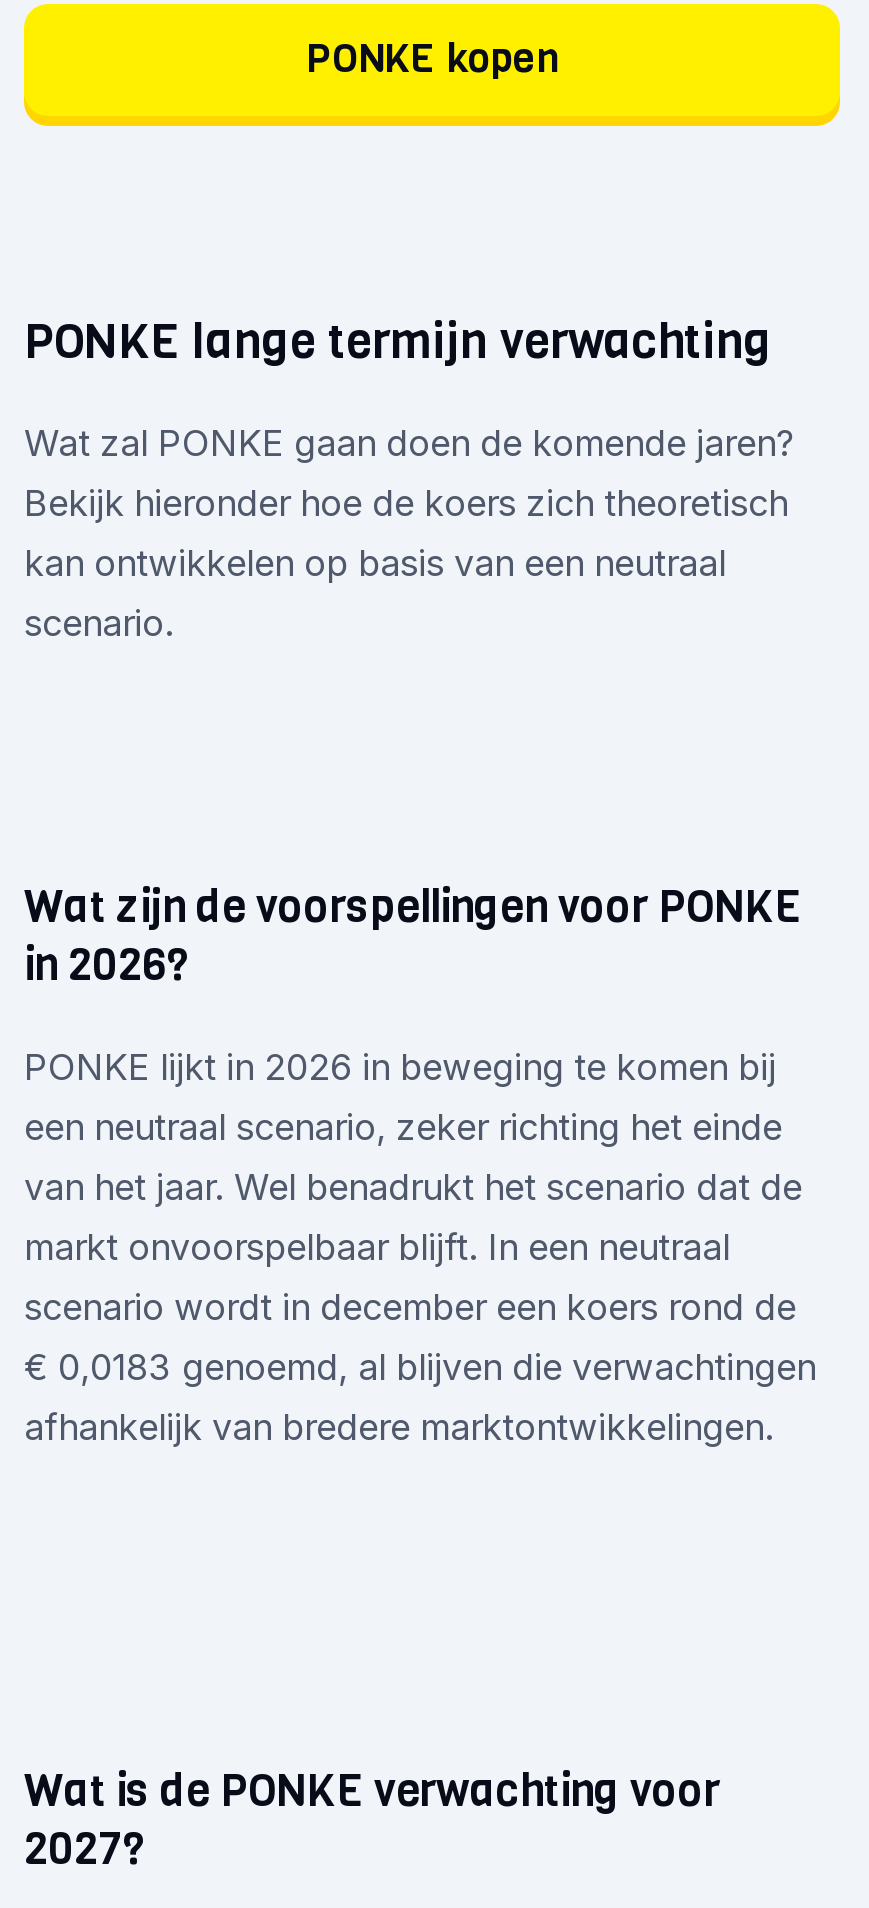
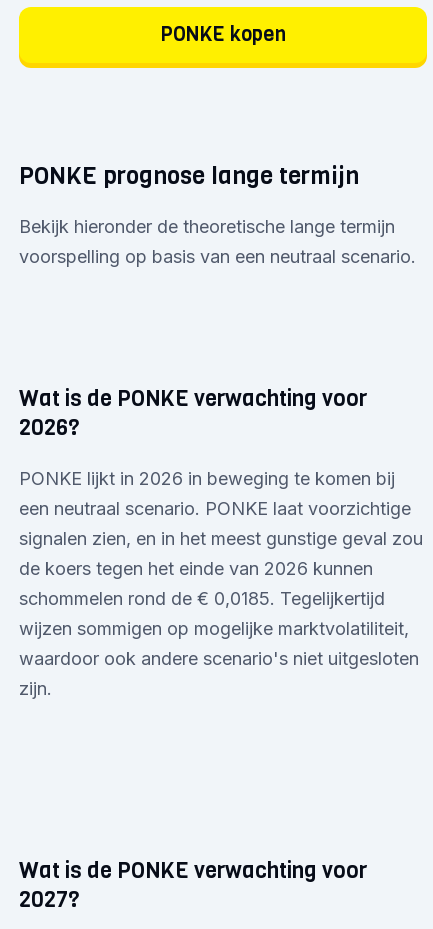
- PONKE lange termijn verwachting
+ PONKE prognose lange termijn

- Wat zal PONKE gaan doen de komende jaren?
- Bekijk hieronder hoe de koers zich theoretisch
- kan ontwikkelen op basis van een neutraal
- scenario.
+ Bekijk hieronder de theoretische lange termijn
+ voorspelling op basis van een neutraal scenario.

- Wat zijn de voorspellingen voor PONKE
- in 2026?
+ Wat is de PONKE verwachting voor
+ 2026?

moved up: PONKE lijkt in 2026 in beweging te komen bij

- een neutraal scenario, zeker richting het einde
- van het jaar. Wel benadrukt het scenario dat de
- markt onvoorspelbaar blijft. In een neutraal
- scenario wordt in december een koers rond de
- € 0,0183 genoemd, al blijven die verwachtingen
- afhankelijk van bredere marktontwikkelingen.
+ een neutraal scenario. PONKE laat voorzichtige
+ signalen zien, en in het meest gunstige geval zou
+ de koers tegen het einde van 2026 kunnen
+ schommelen rond de € 0,0185. Tegelijkertijd
+ wijzen sommigen op mogelijke marktvolatiliteit,
+ waardoor ook andere scenario's niet uitgesloten
+ zijn.
